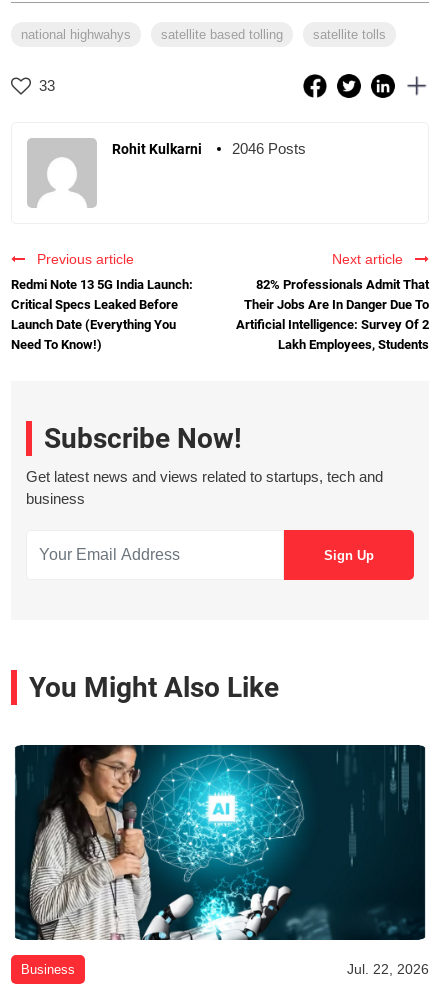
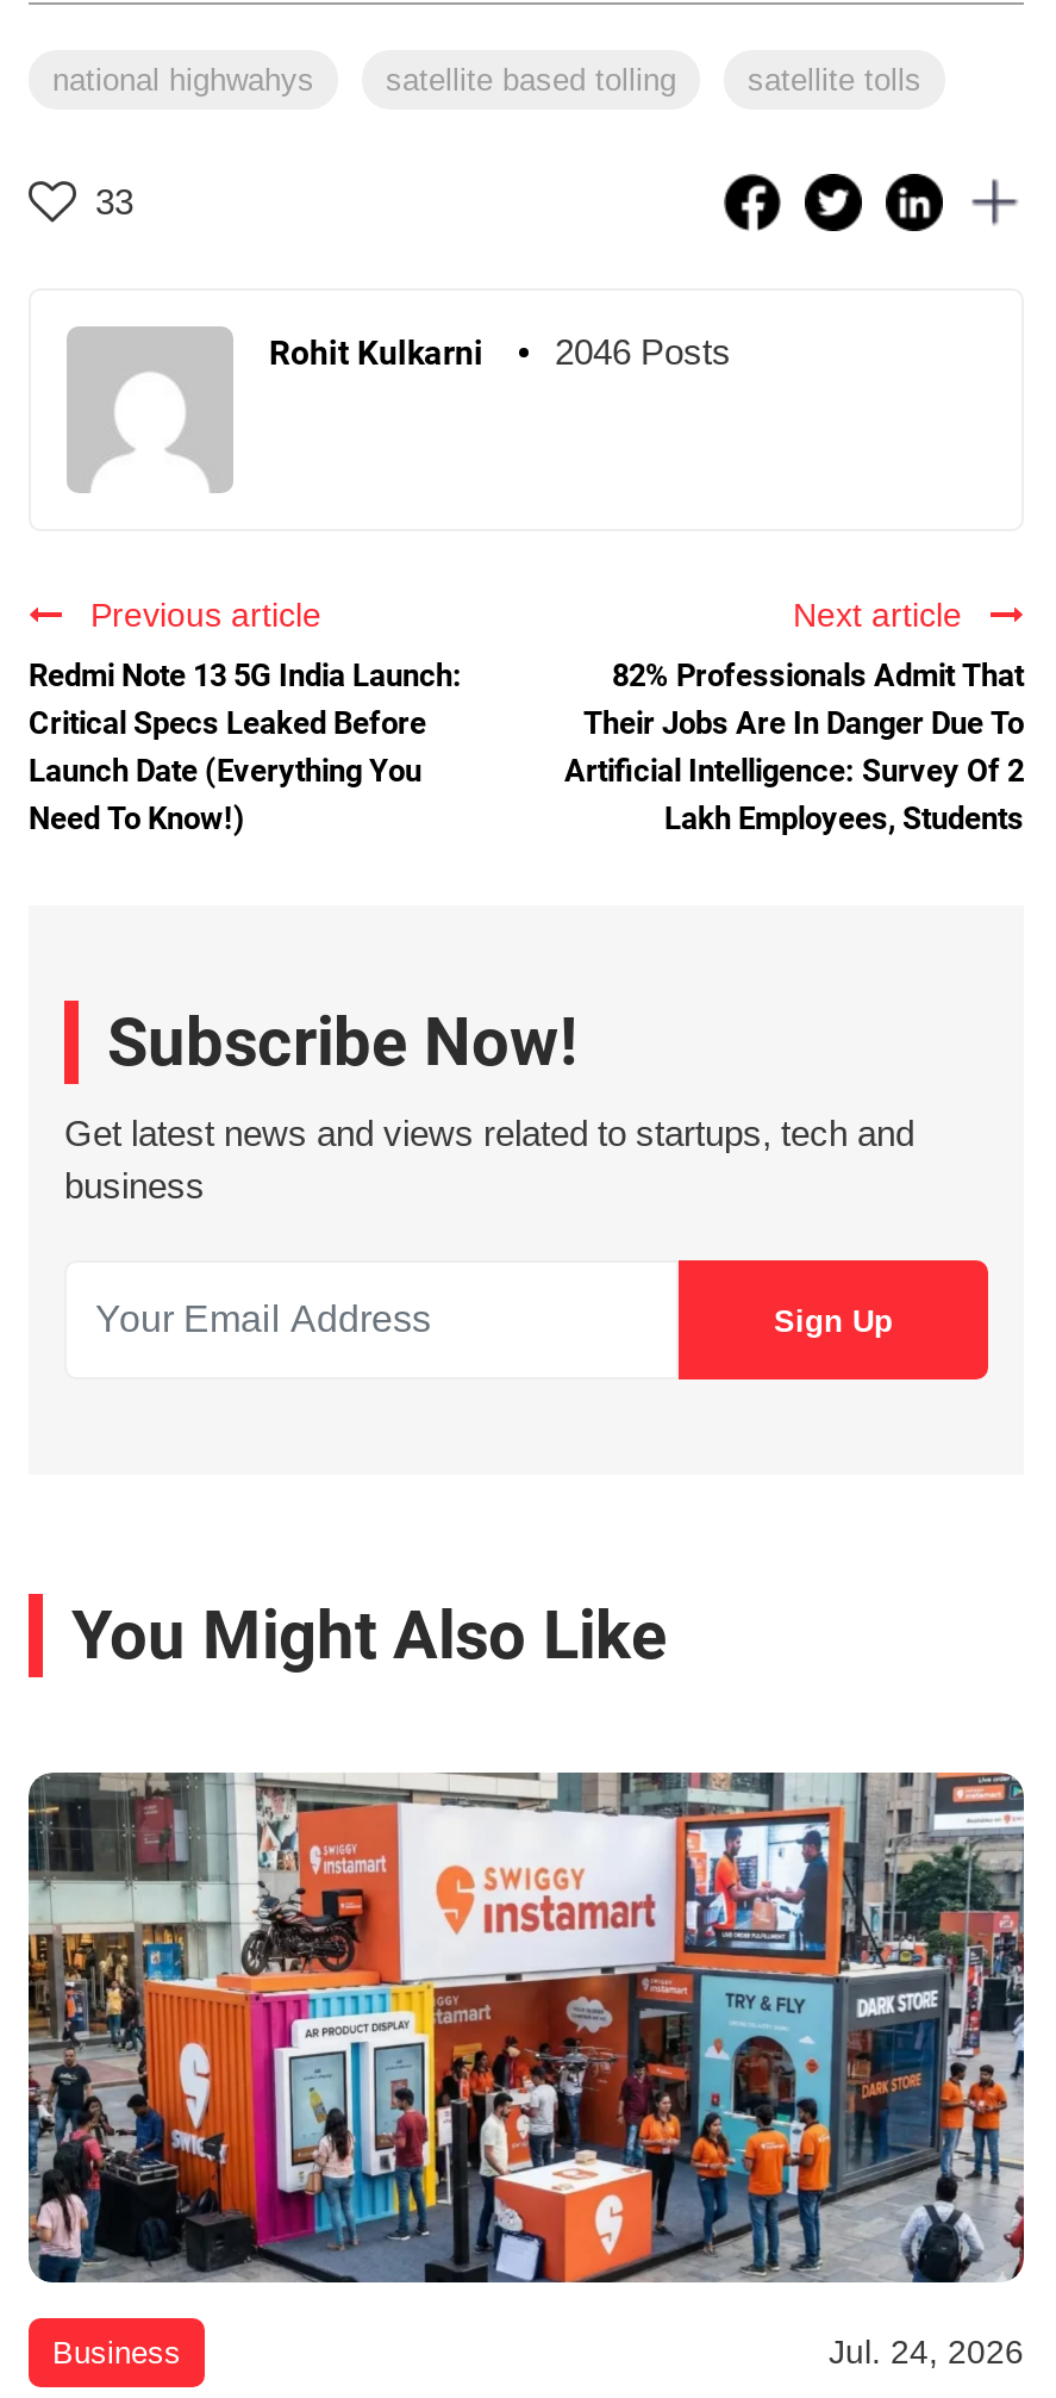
- [image]
- Jul. 22, 2026
+ [image]
+ Jul. 24, 2026
